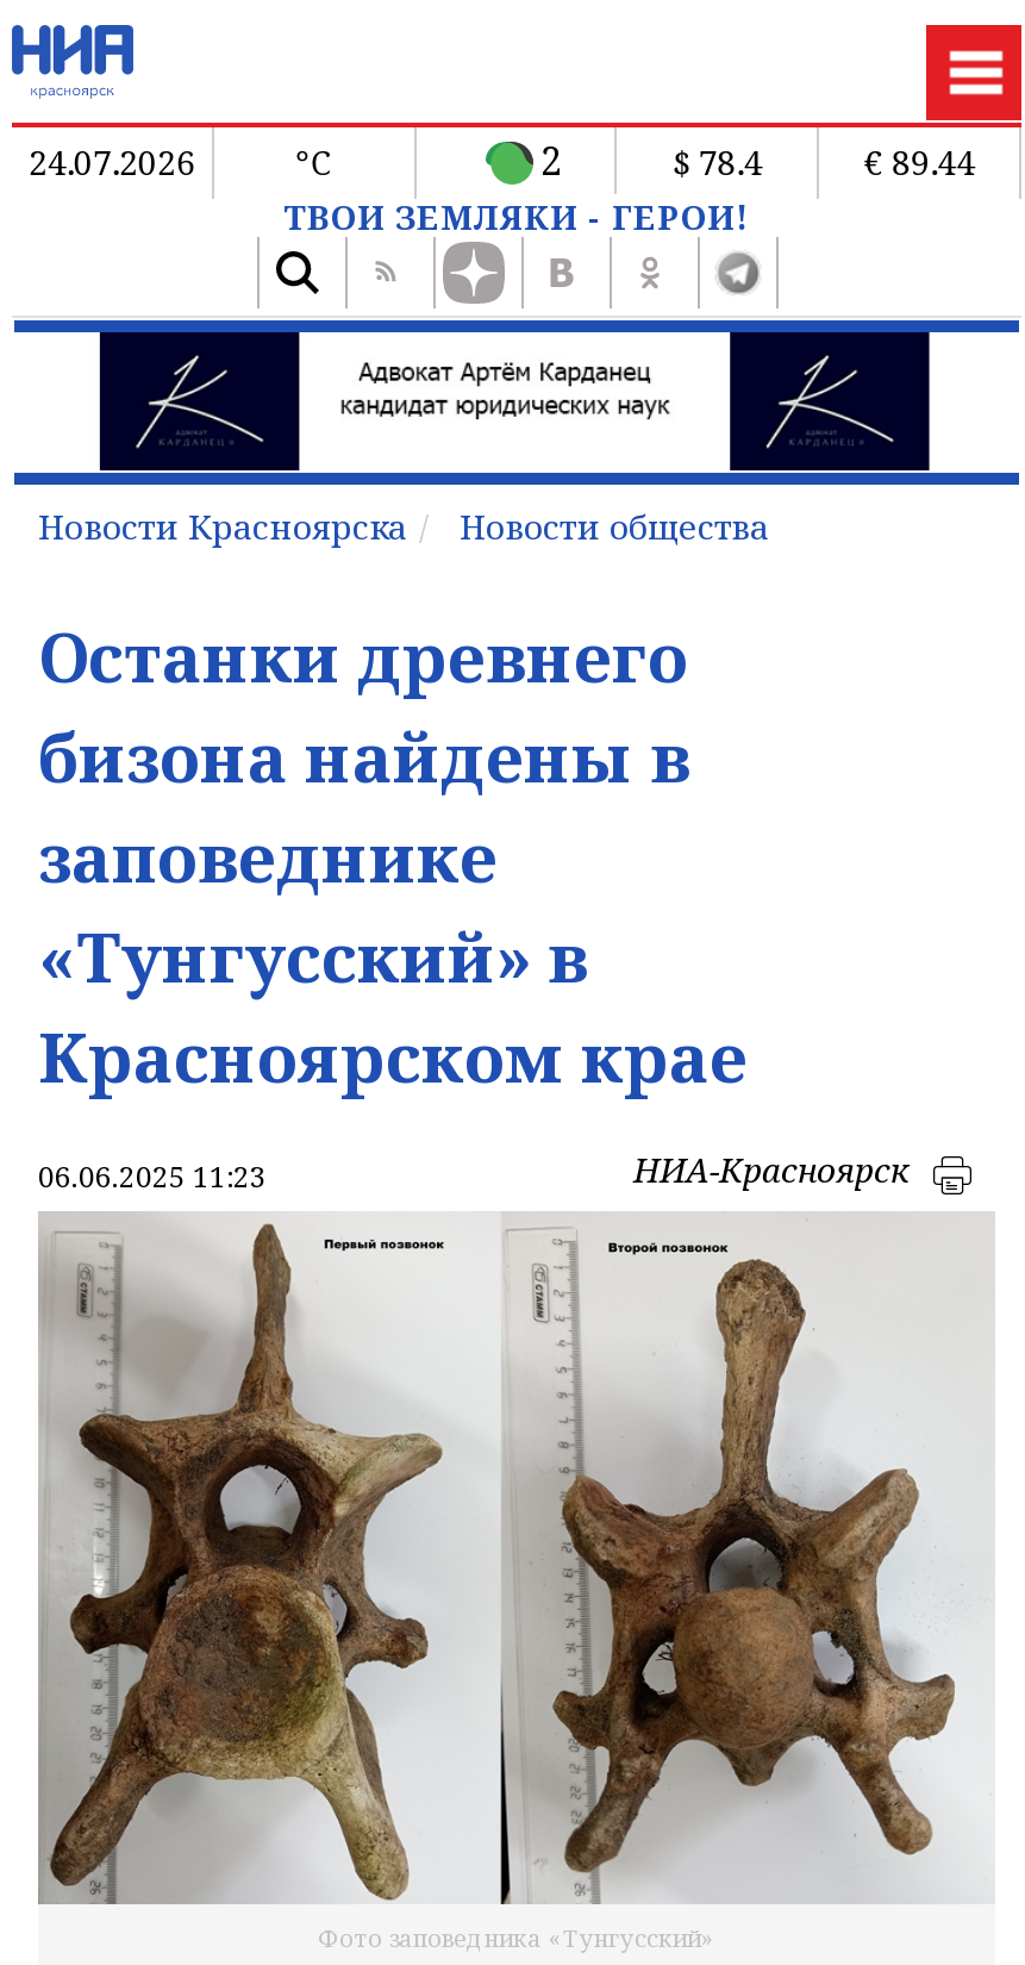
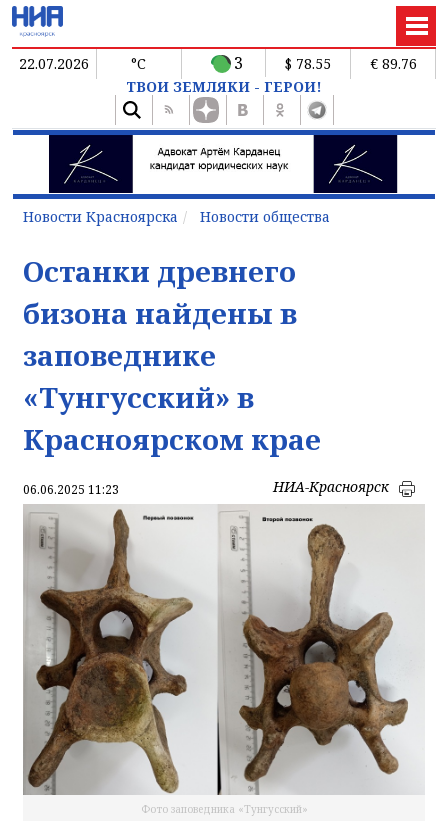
- 24.07.2026
+ 22.07.2026

- 2
+ 3

- $ 78.4
+ $ 78.55

- € 89.44
+ € 89.76
